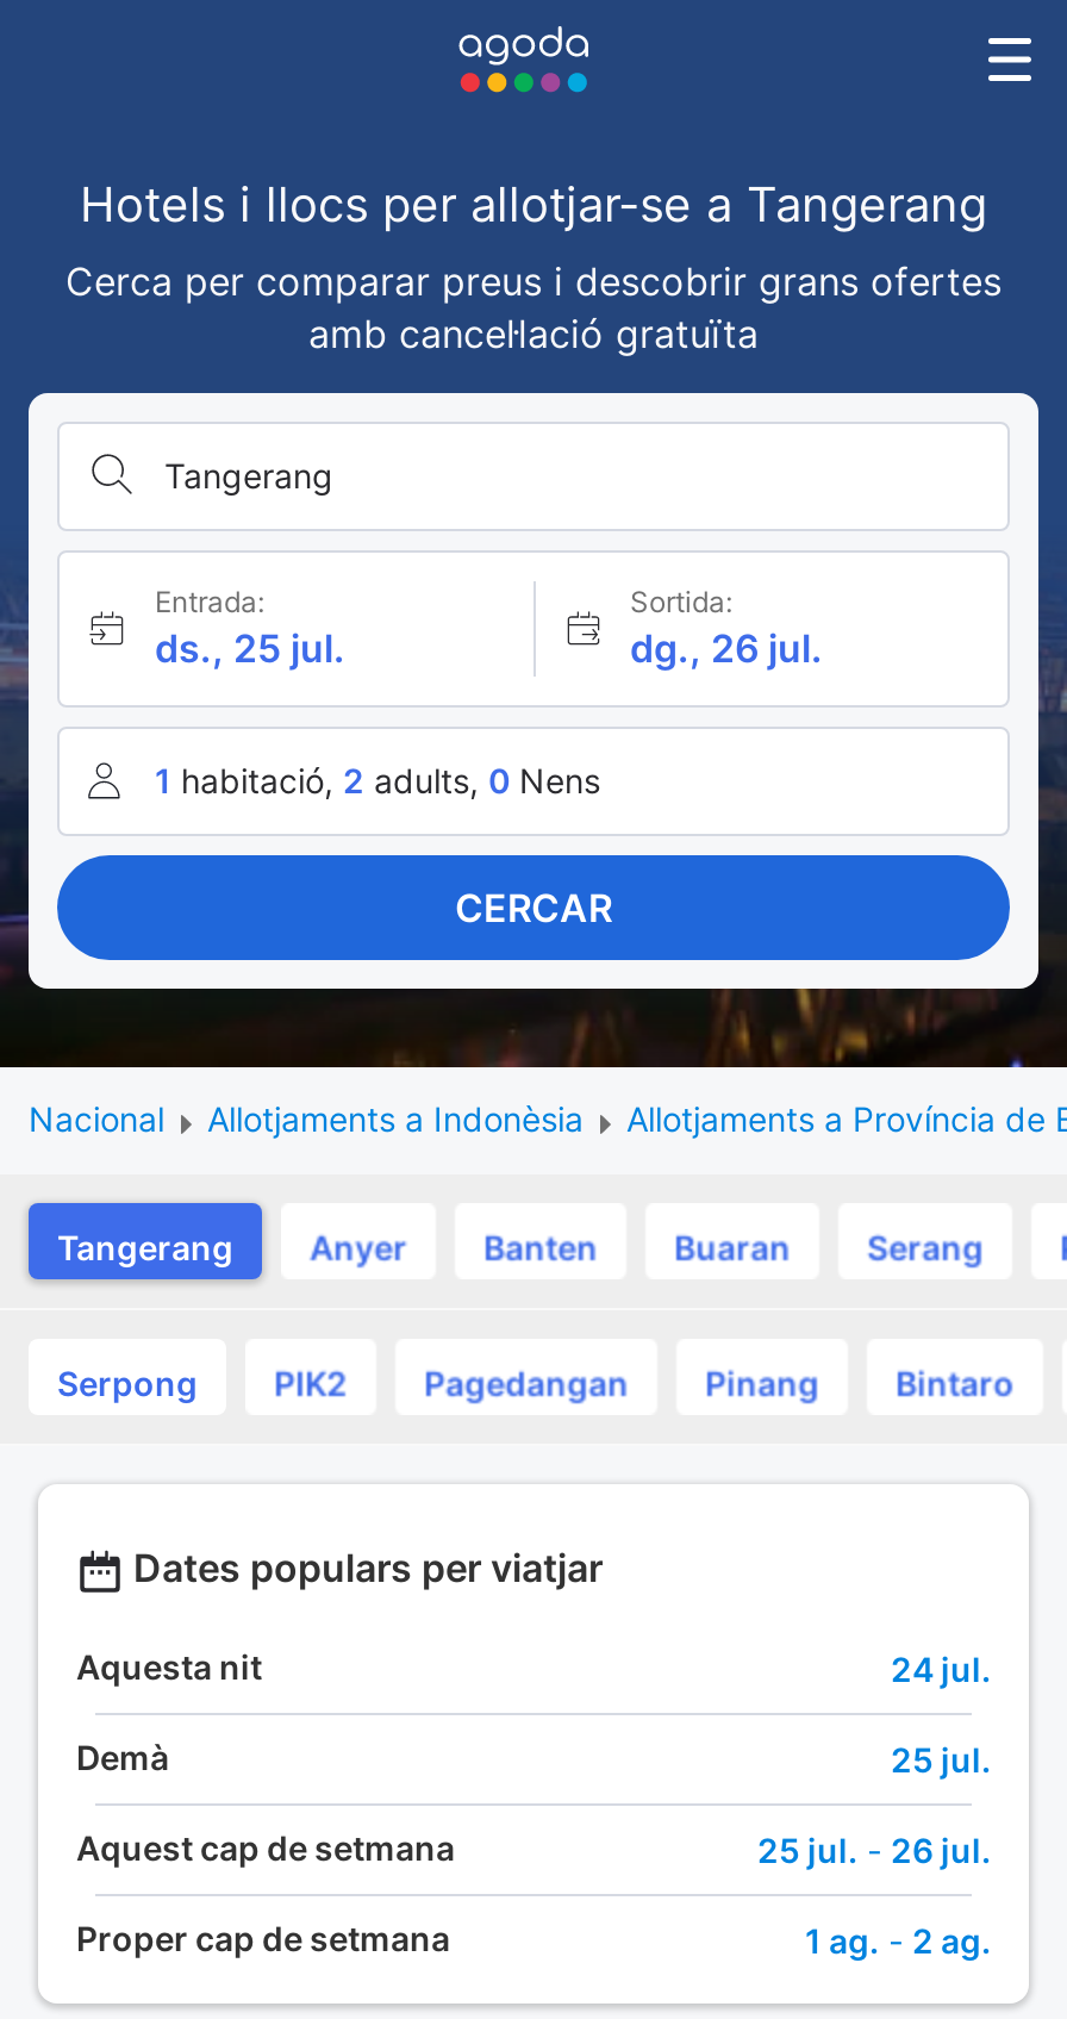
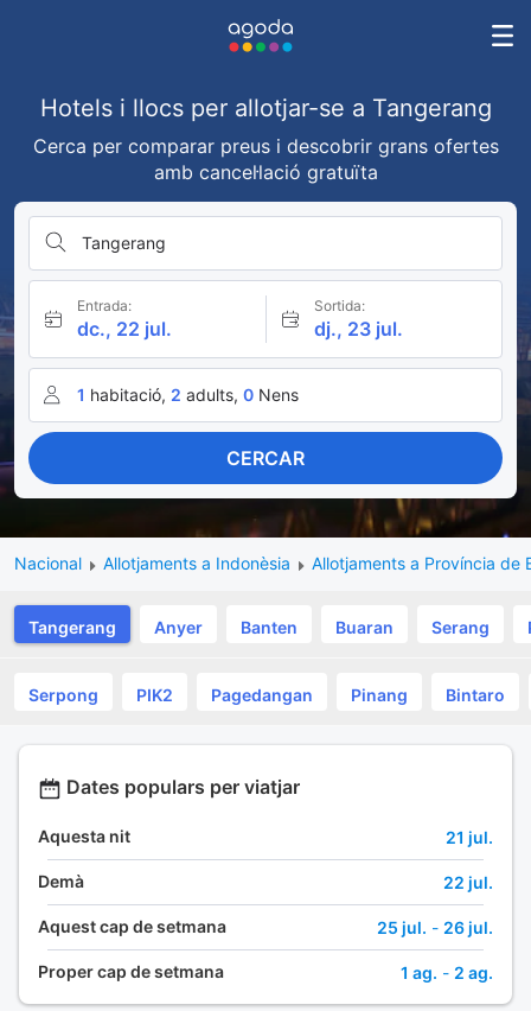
- ds., 25 jul.
+ dc., 22 jul.

- dg., 26 jul.
+ dj., 23 jul.

- 24 jul.
+ 21 jul.

- 25 jul.
+ 22 jul.
